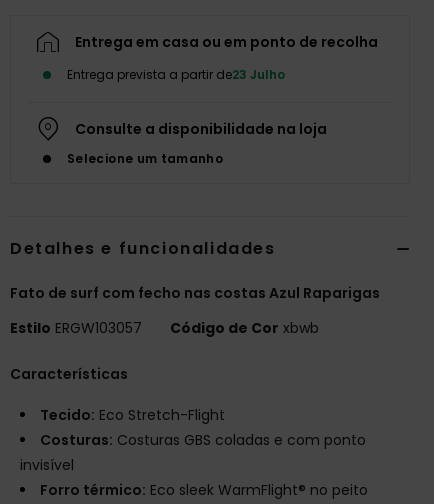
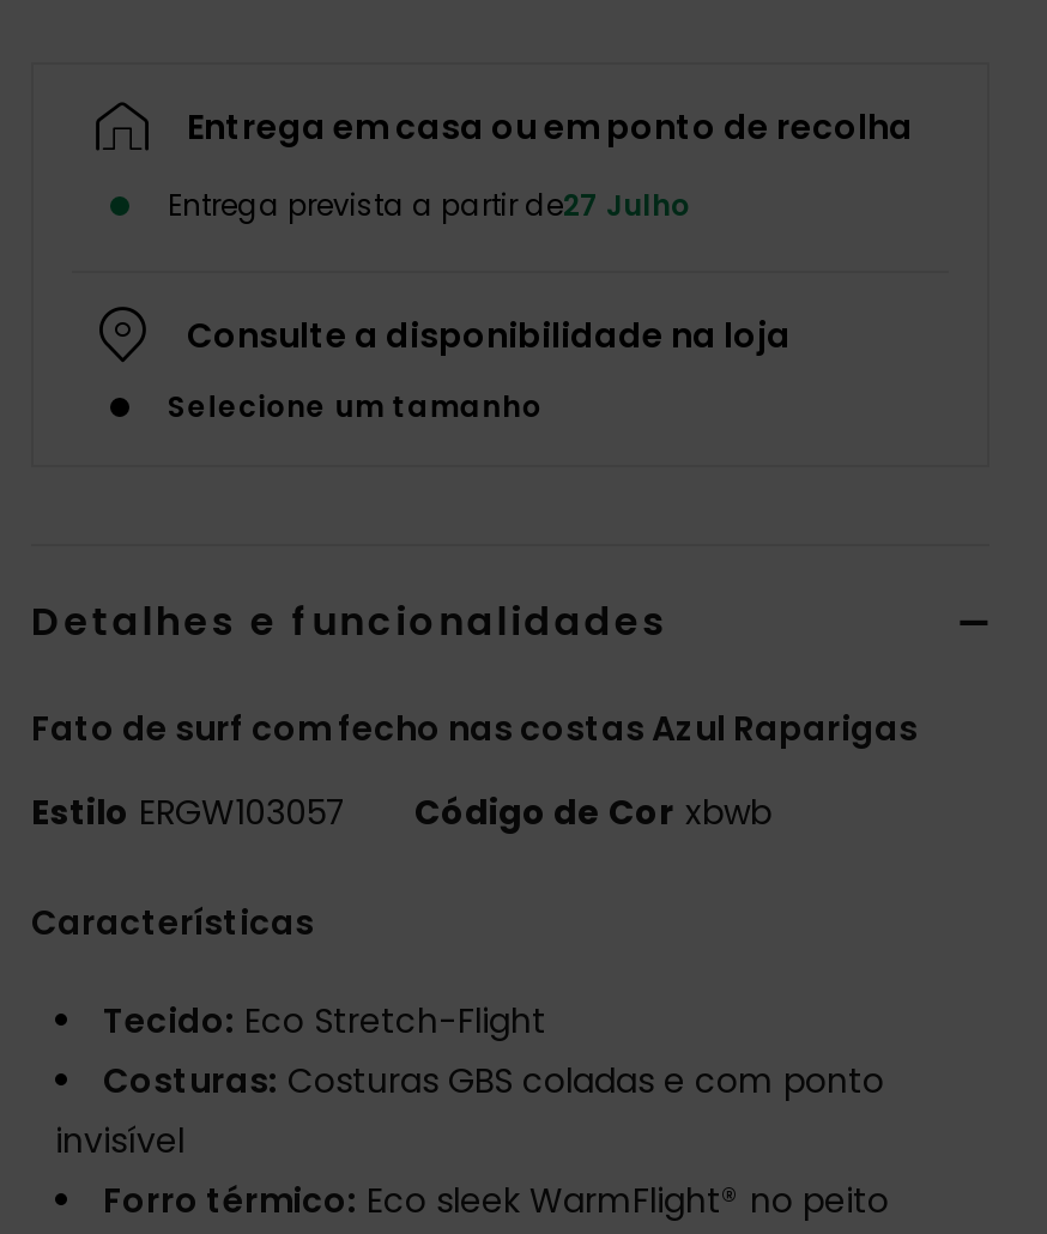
- Entrega prevista a partir de23 Julho
+ Entrega prevista a partir de27 Julho
